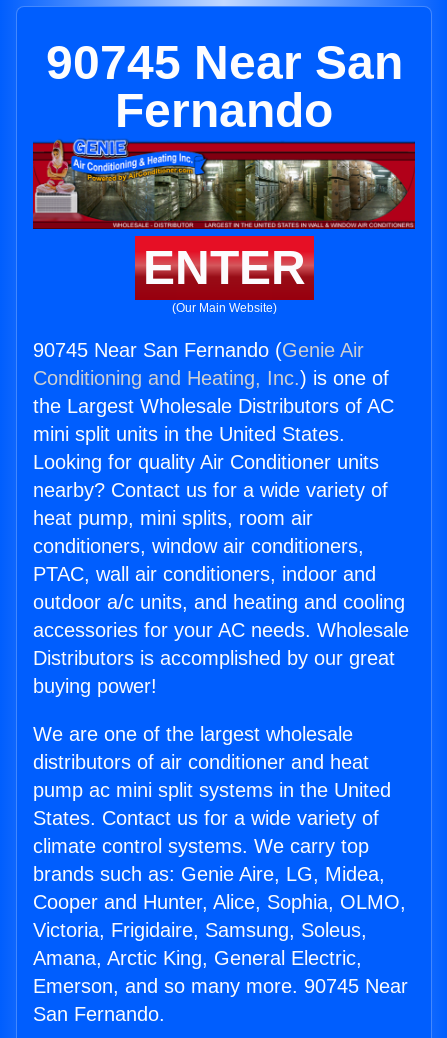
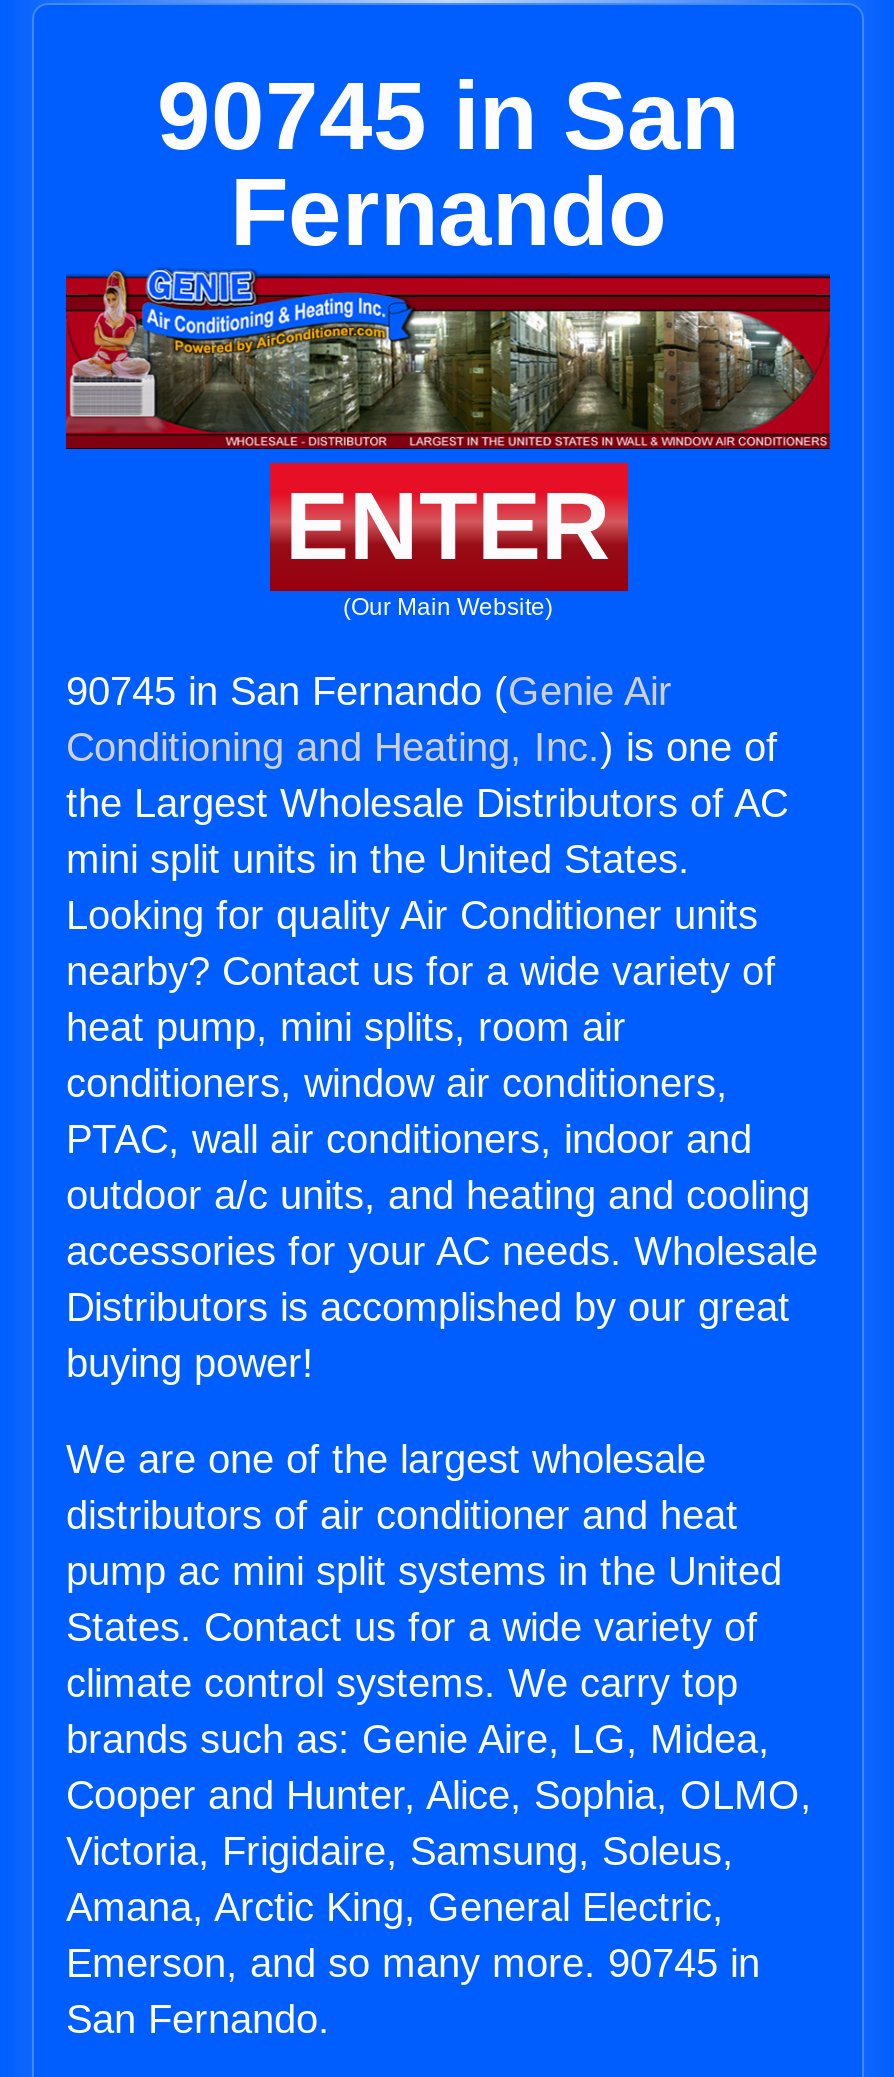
- 90745 Near San
+ 90745 in San

- 90745 Near San Fernando (Genie Air
+ 90745 in San Fernando (Genie Air

- Emerson, and so many more. 90745 Near
+ Emerson, and so many more. 90745 in
